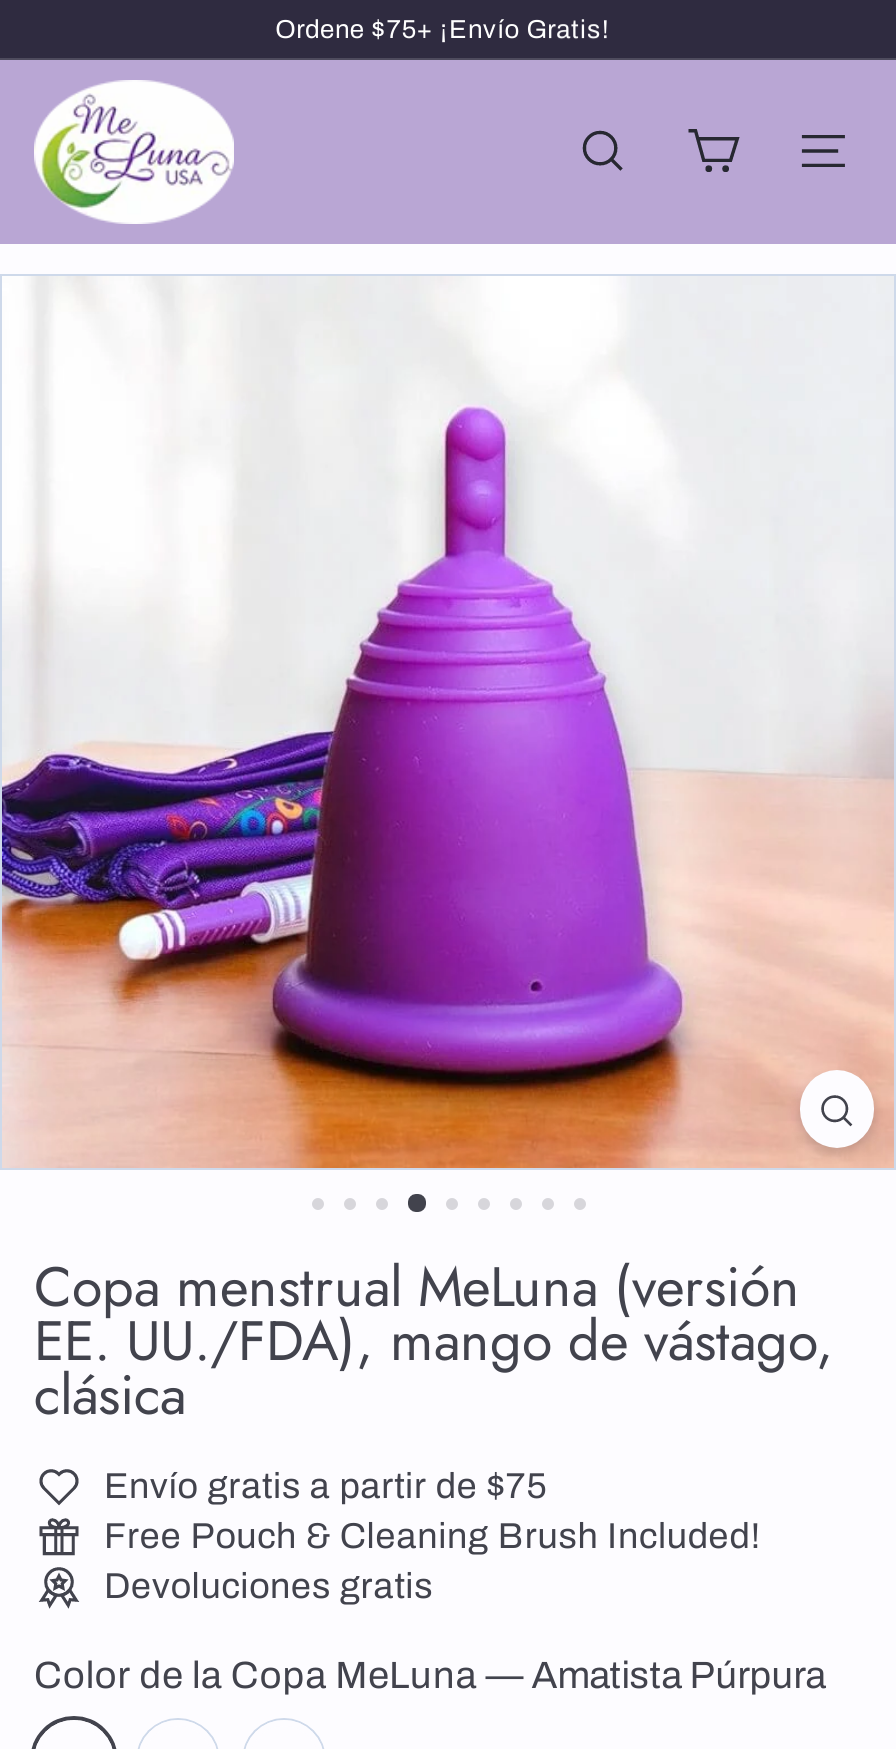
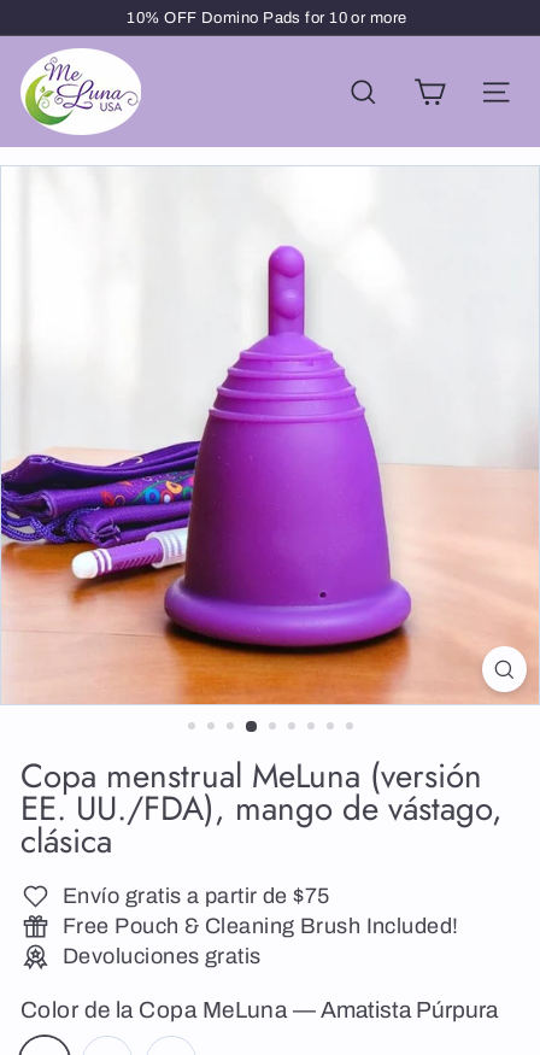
- Ordene $75+ ¡Envío Gratis!
+ 10% OFF Domino Pads for 10 or more
